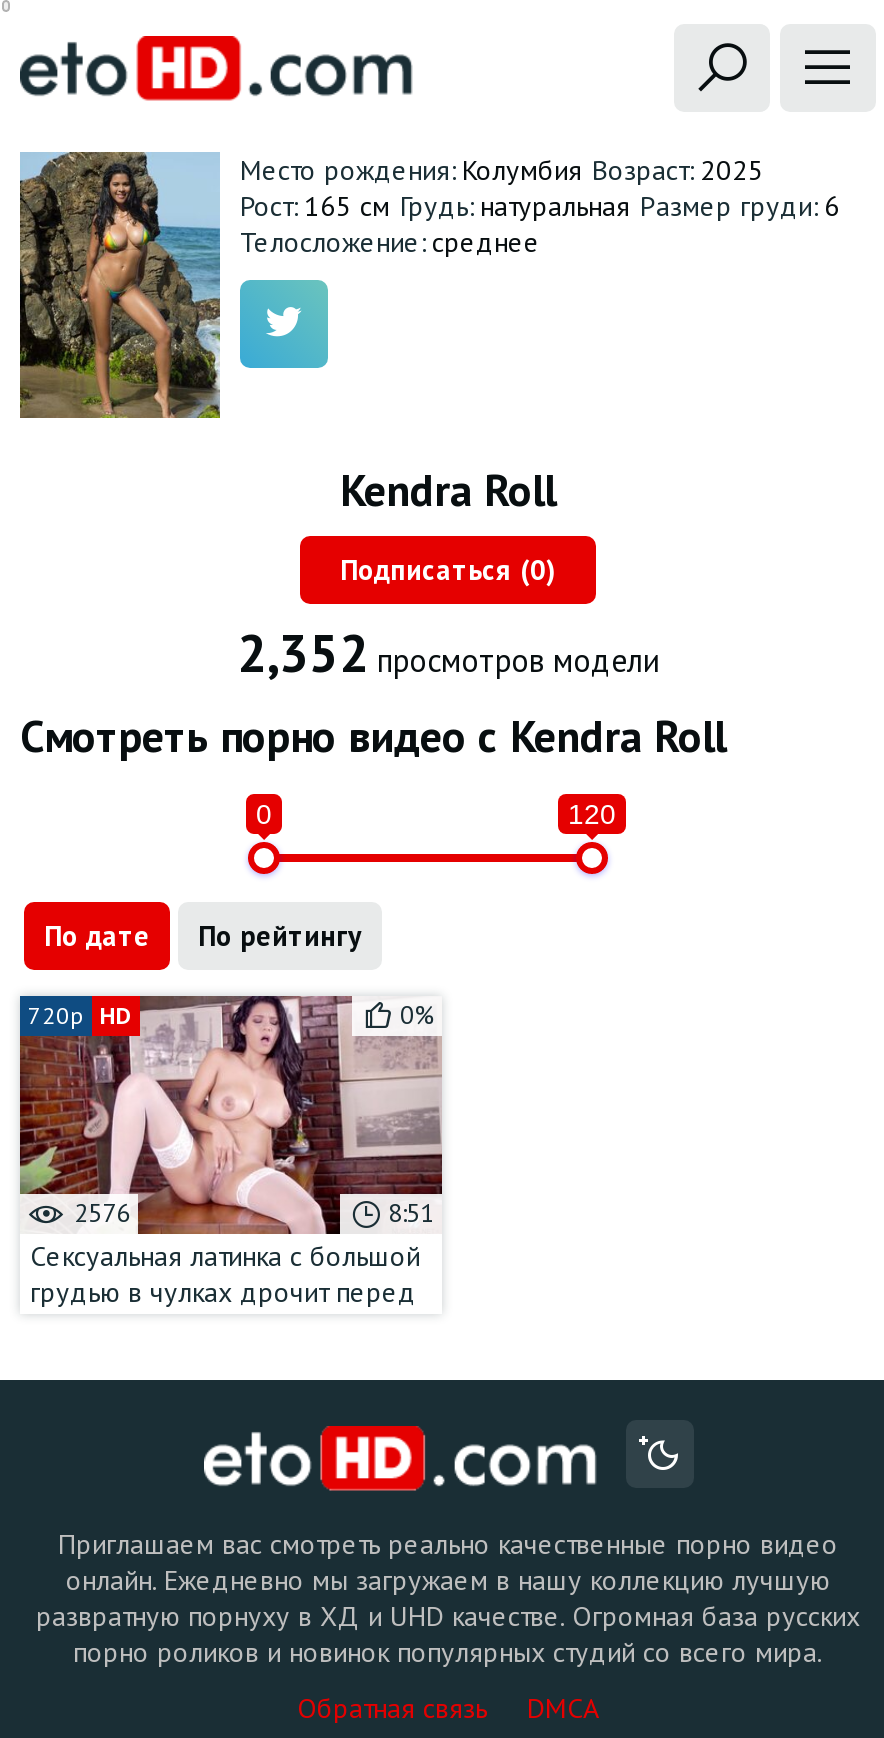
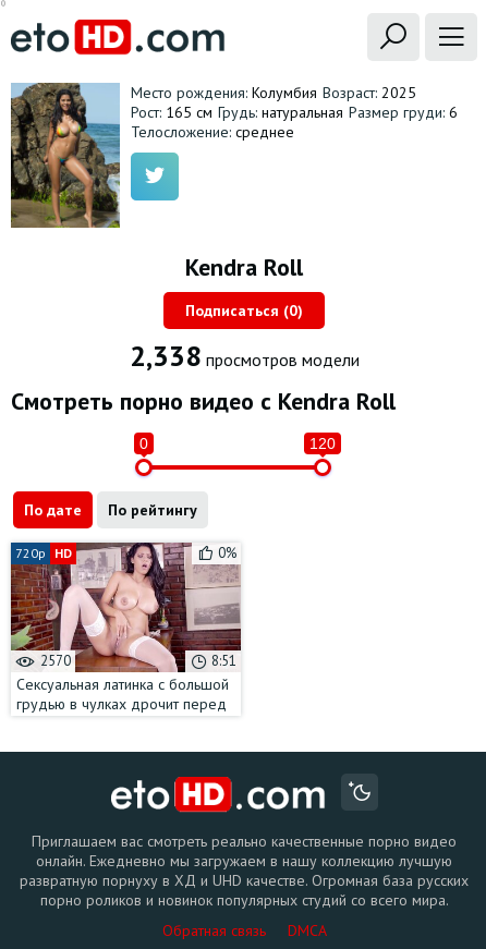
- 2,352 просмотров модели
+ 2,338 просмотров модели

- 2576
+ 2570
